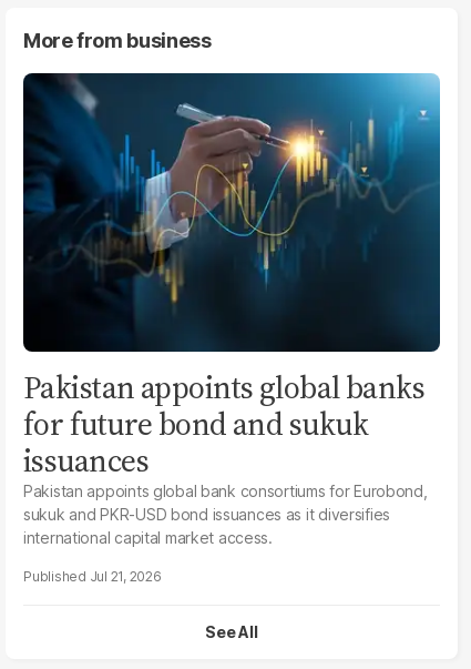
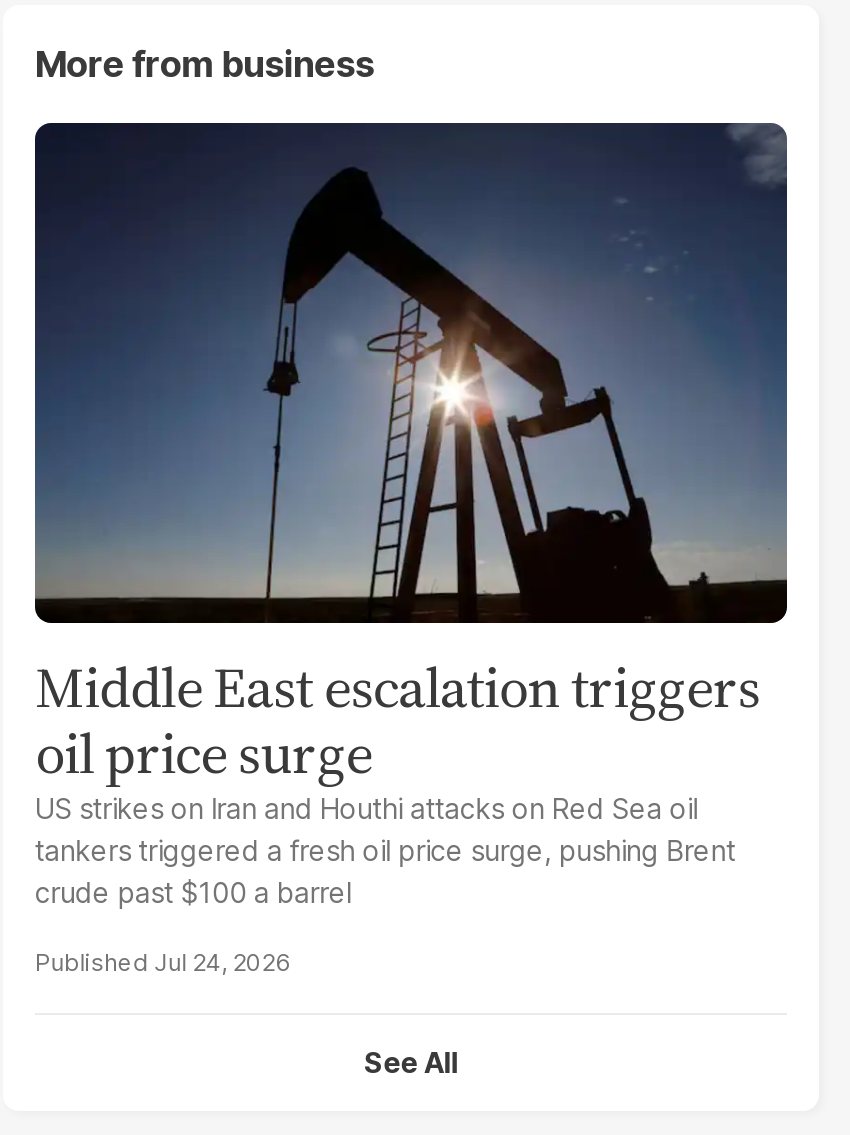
- [image]
+ [image]

- Pakistan appoints global banks
- for future bond and sukuk
- issuances
- Pakistan appoints global bank consortiums for Eurobond,
- sukuk and PKR-USD bond issuances as it diversifies
- international capital market access.
+ Middle East escalation triggers
+ oil price surge
+ US strikes on Iran and Houthi attacks on Red Sea oil
+ tankers triggered a fresh oil price surge, pushing Brent
+ crude past $100 a barrel

- Jul 21, 2026
+ Jul 24, 2026
